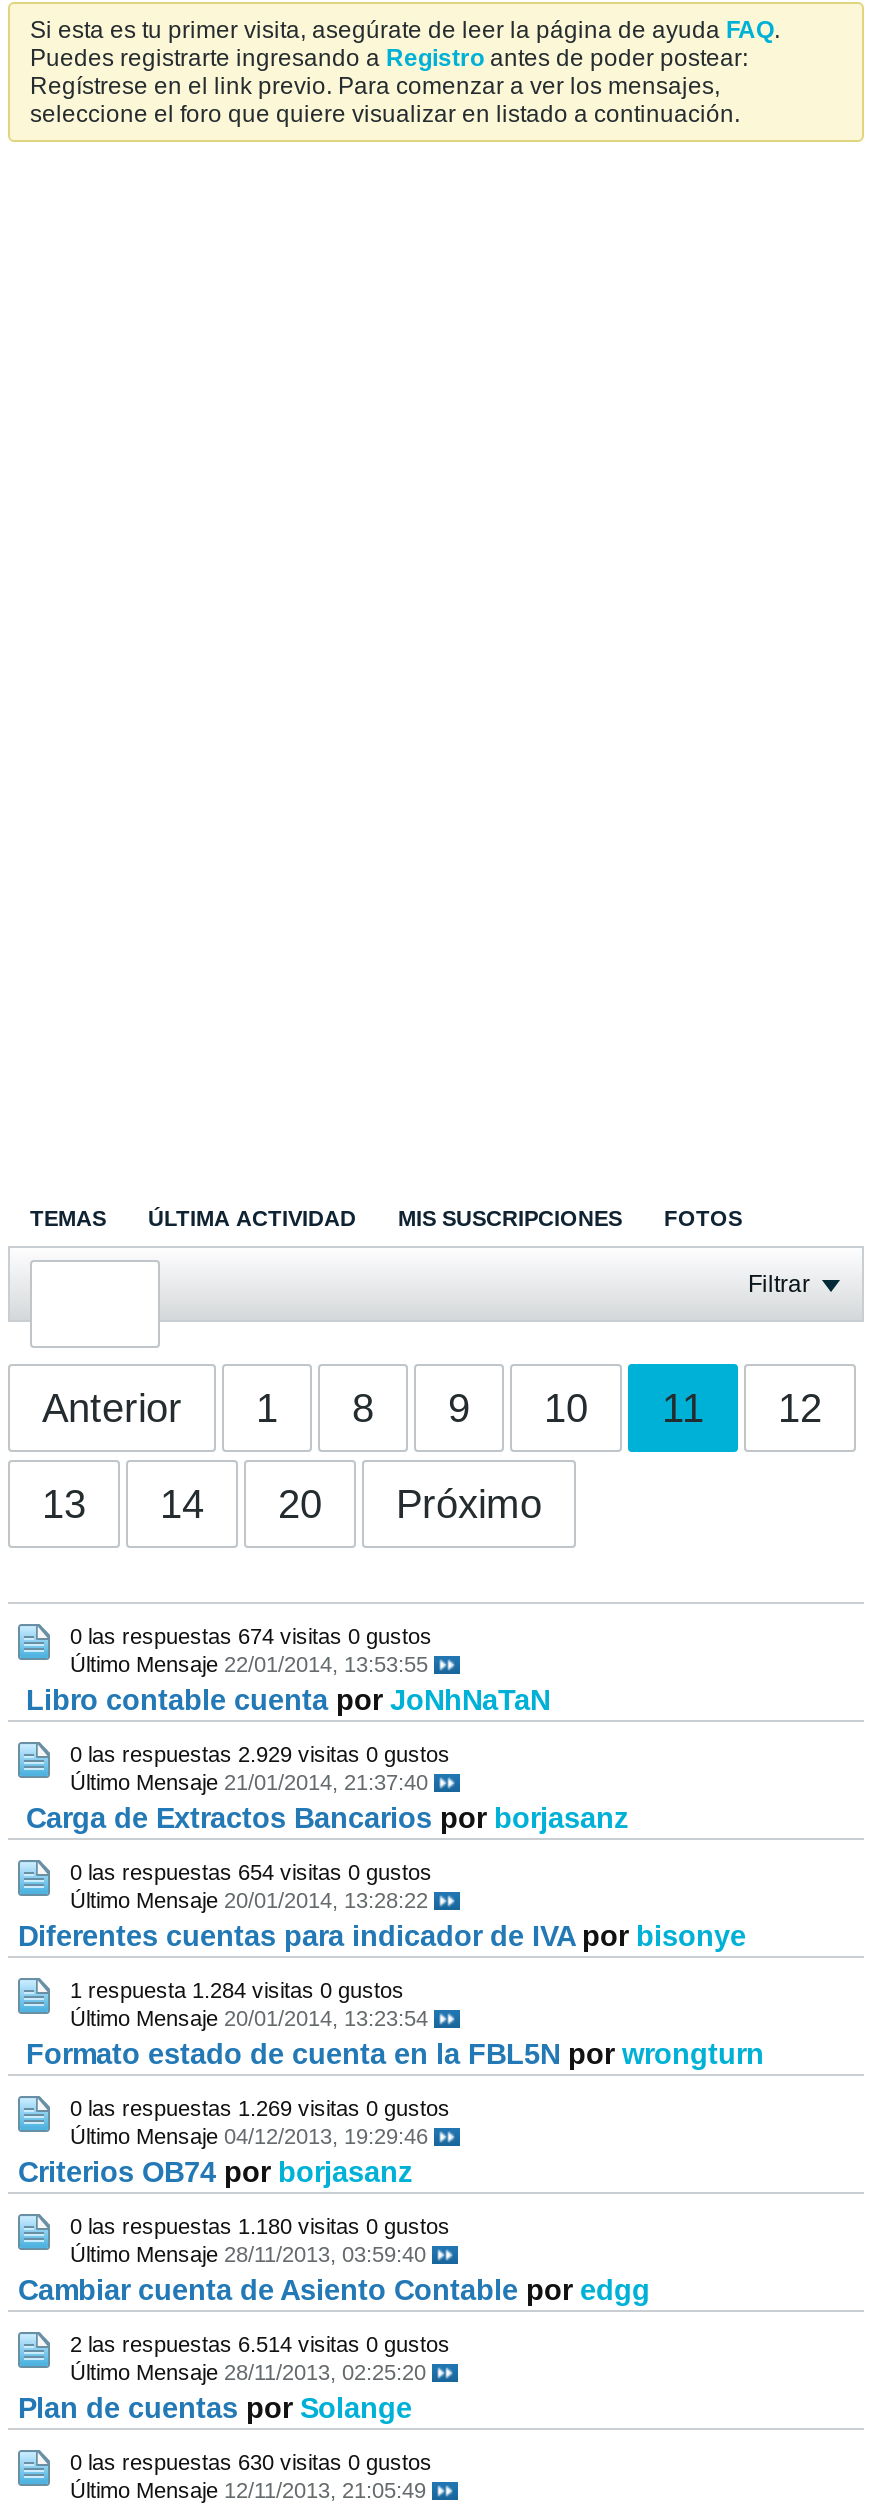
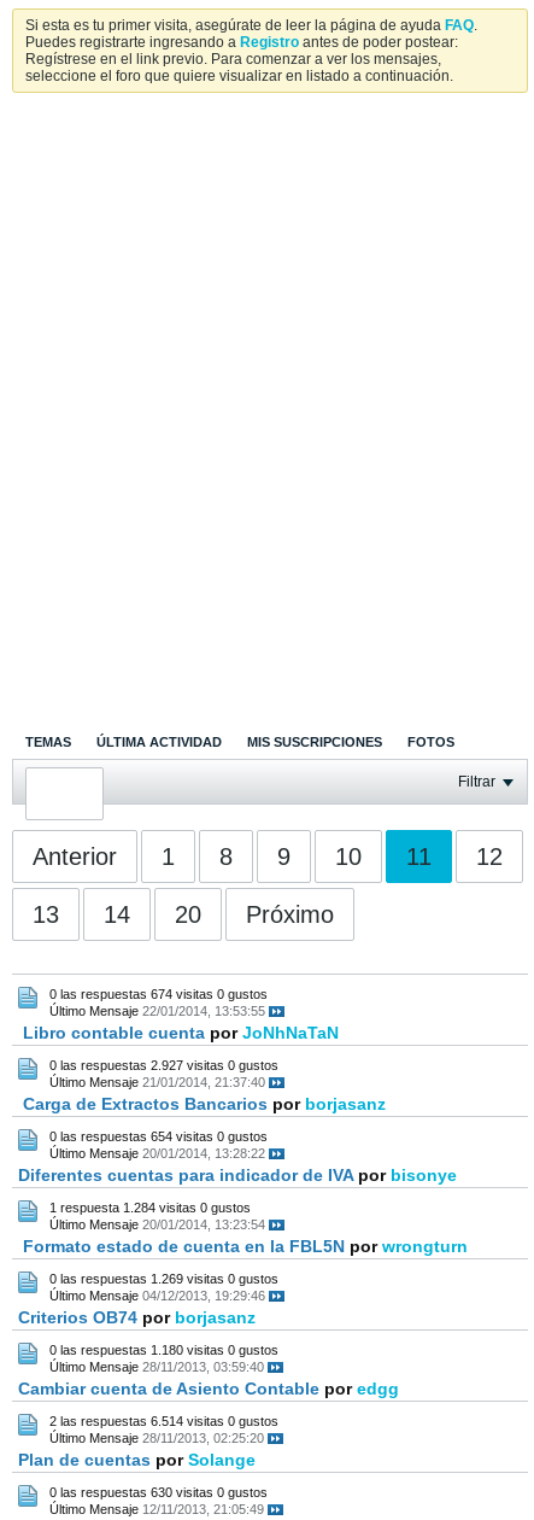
- 0 las respuestas 2.929 visitas 0 gustos
+ 0 las respuestas 2.927 visitas 0 gustos
